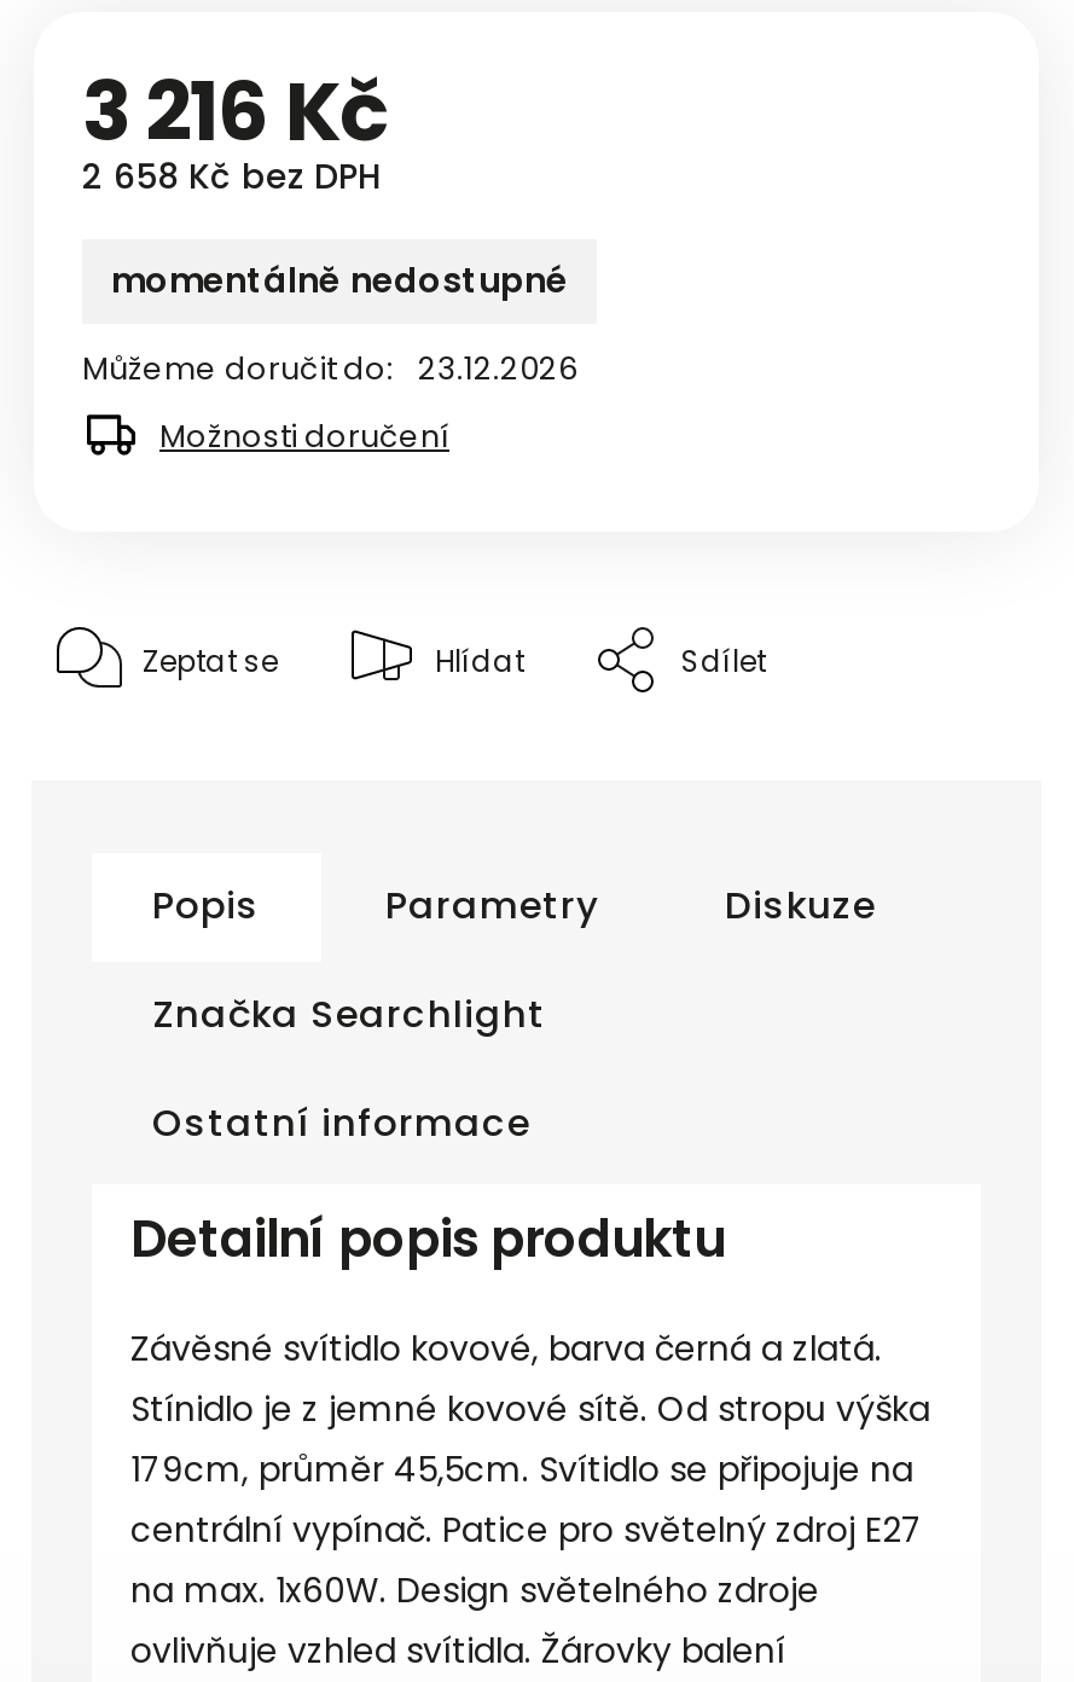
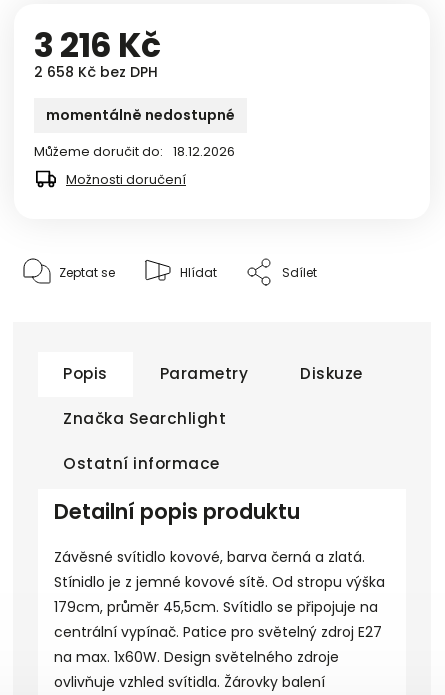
- Můžeme doručit do: 23.12.2026
+ Můžeme doručit do: 18.12.2026
